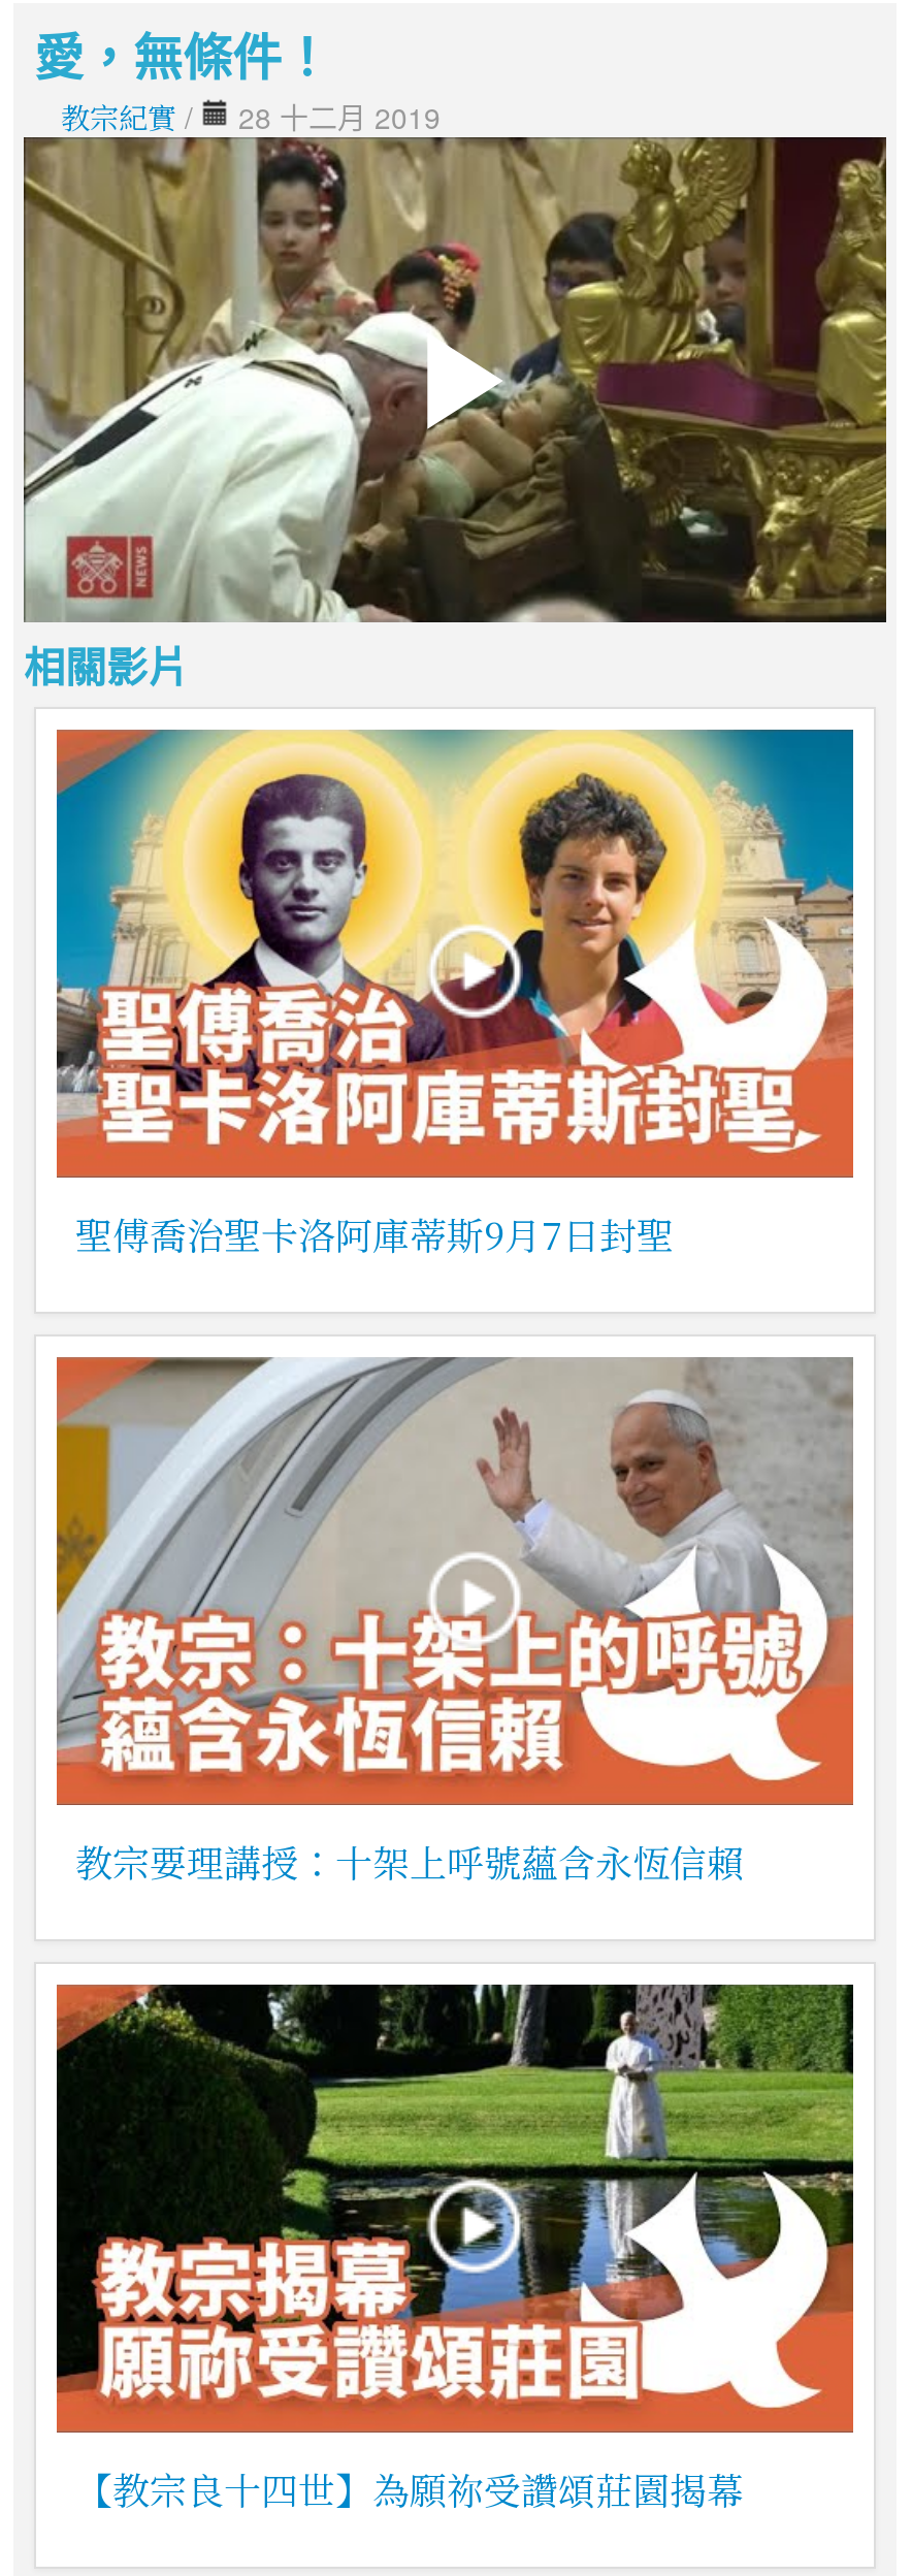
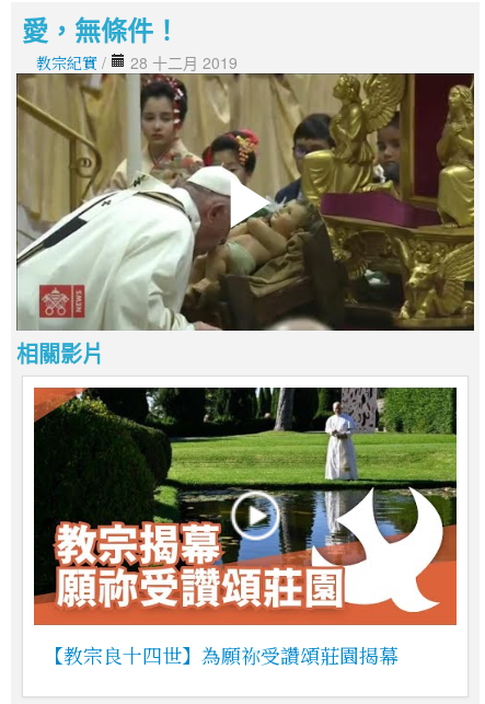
- [image]
- 聖傅喬治聖卡洛阿庫蒂斯9月7日封聖

- [image]
- 教宗要理講授：十架上呼號蘊含永恆信賴
